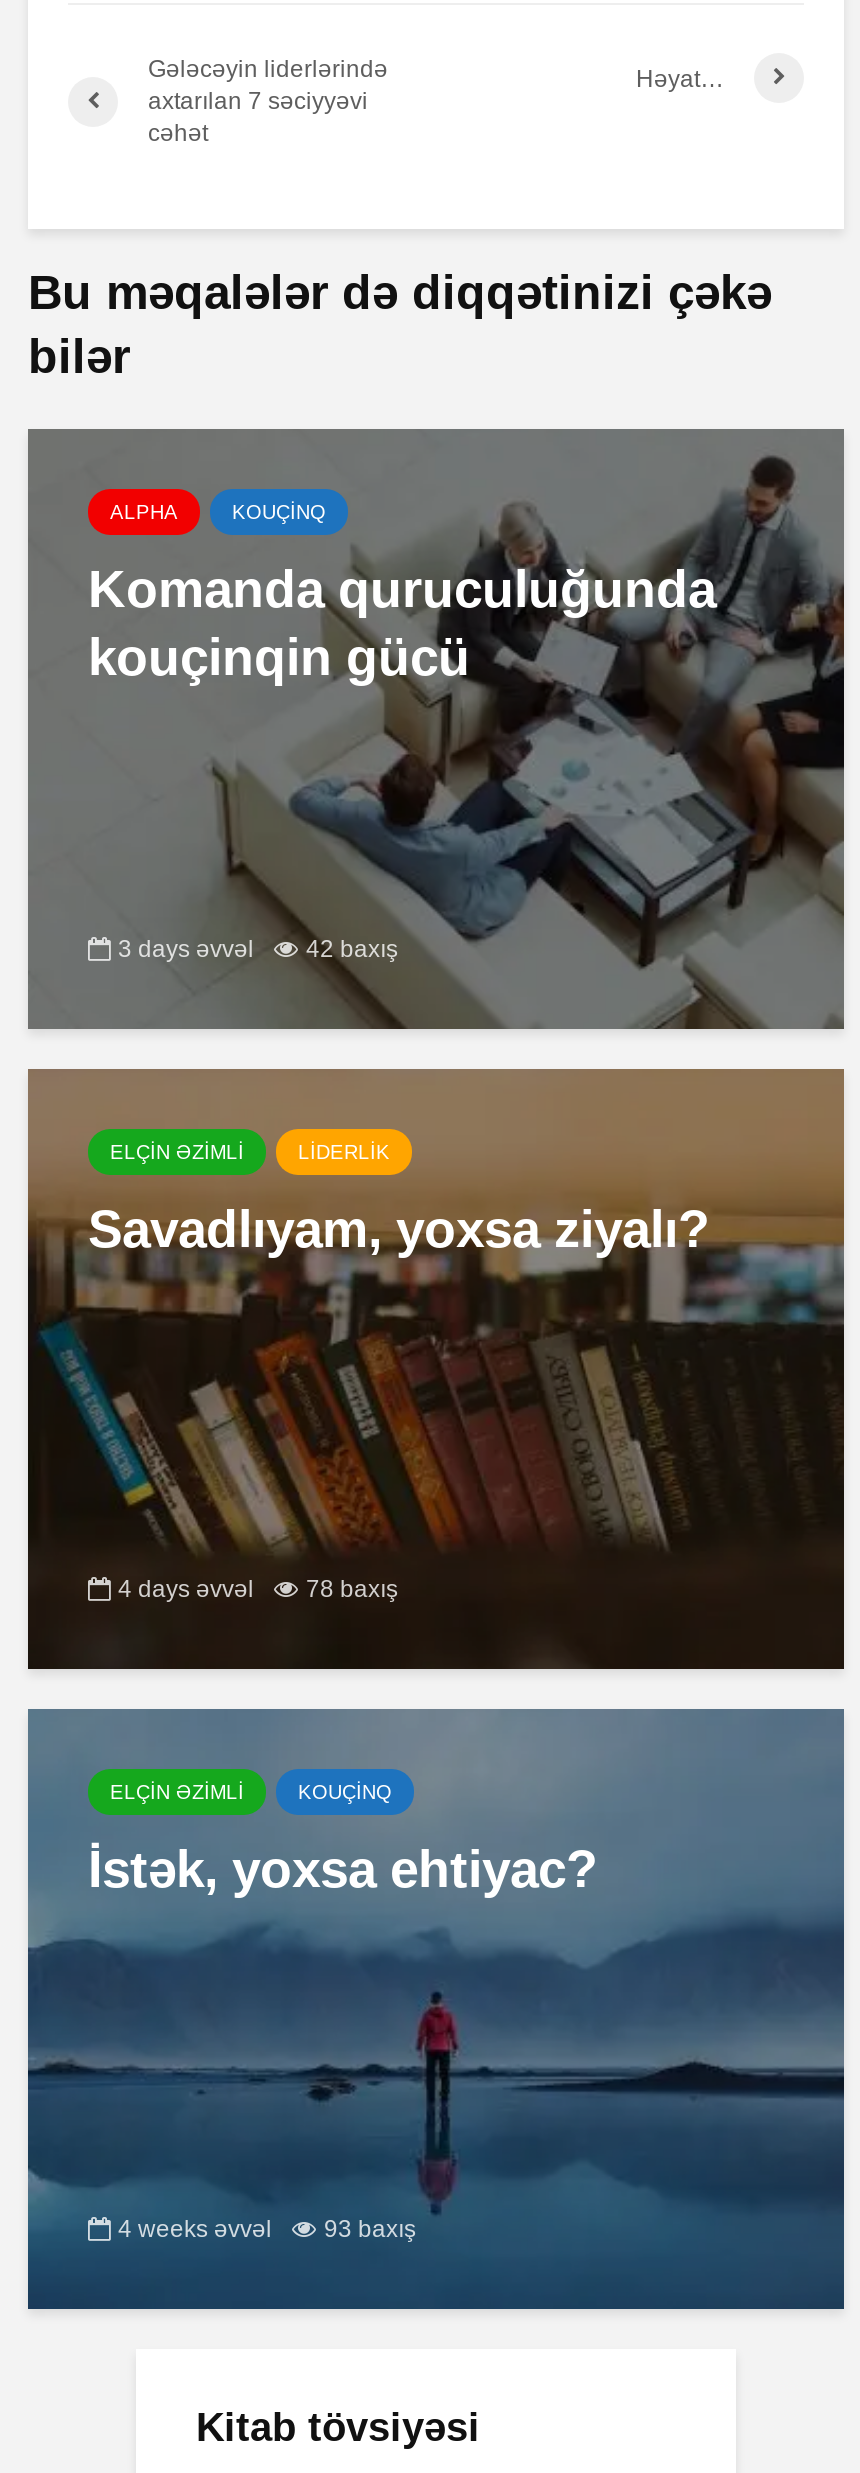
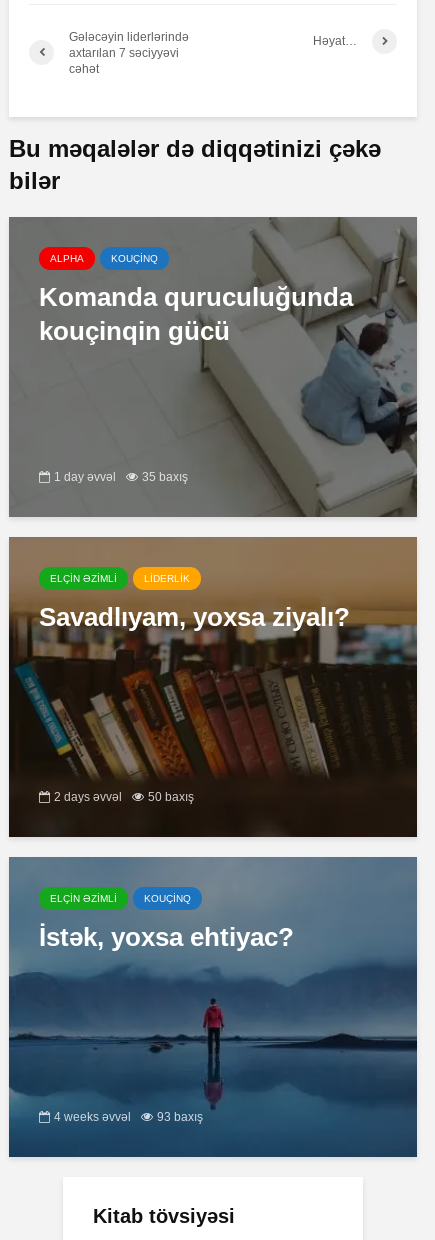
- [image]
- 3 days əvvəl
+ [image]
+ 1 day əvvəl

- 42 baxış
+ 35 baxış

- 4 days əvvəl
+ 2 days əvvəl

- 78 baxış
+ 50 baxış
